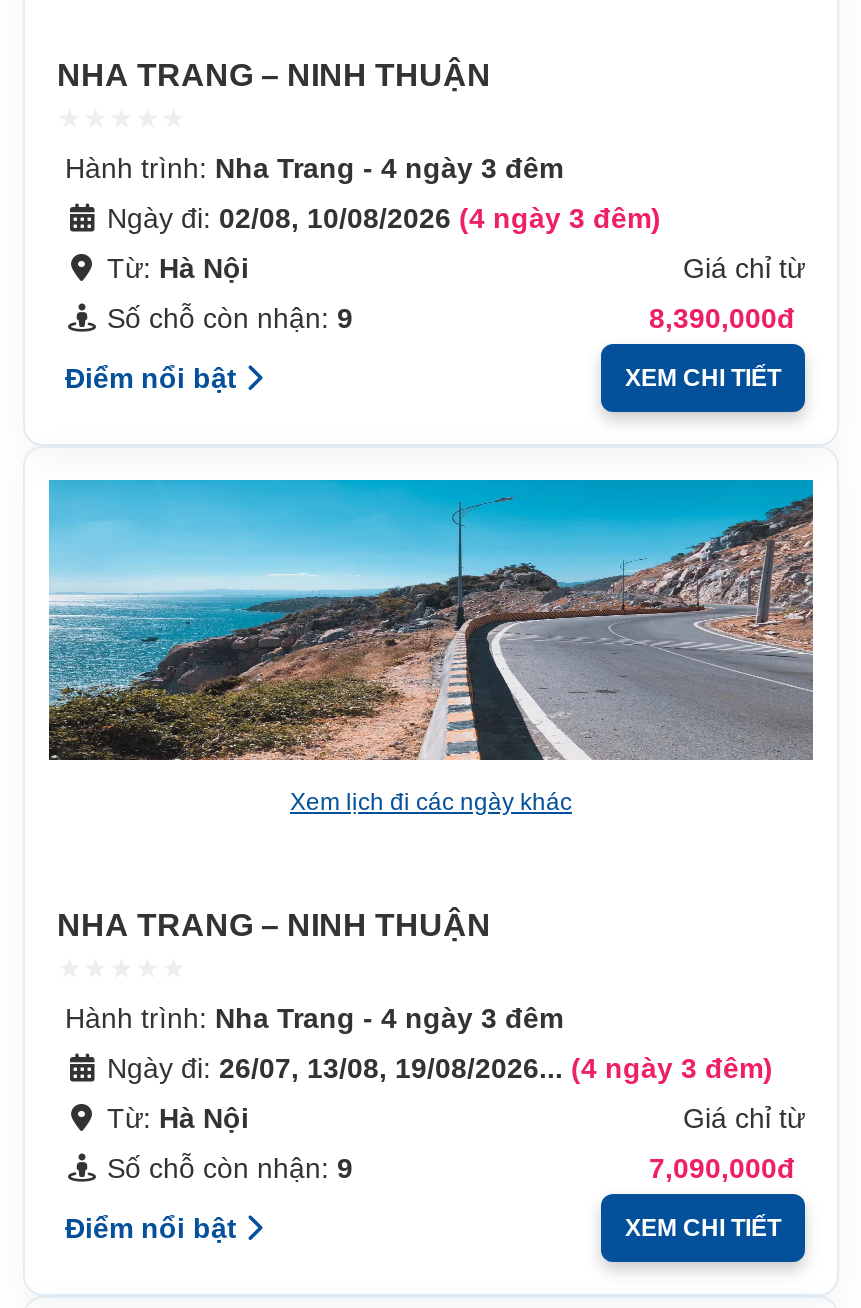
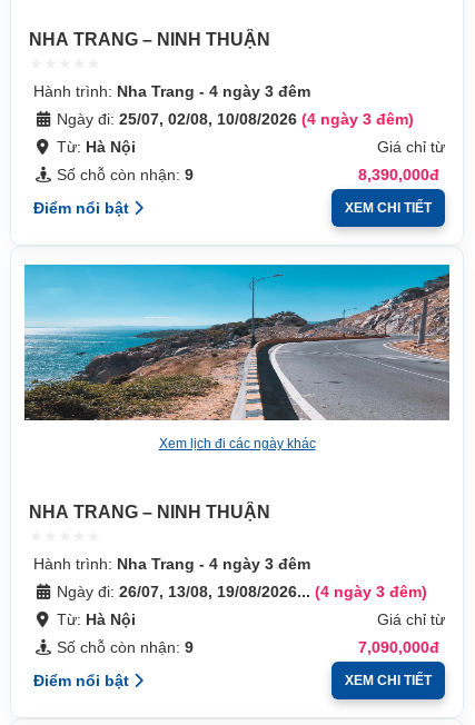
- Ngày đi: 02/08, 10/08/2026 (4 ngày 3 đêm)
+ Ngày đi: 25/07, 02/08, 10/08/2026 (4 ngày 3 đêm)
